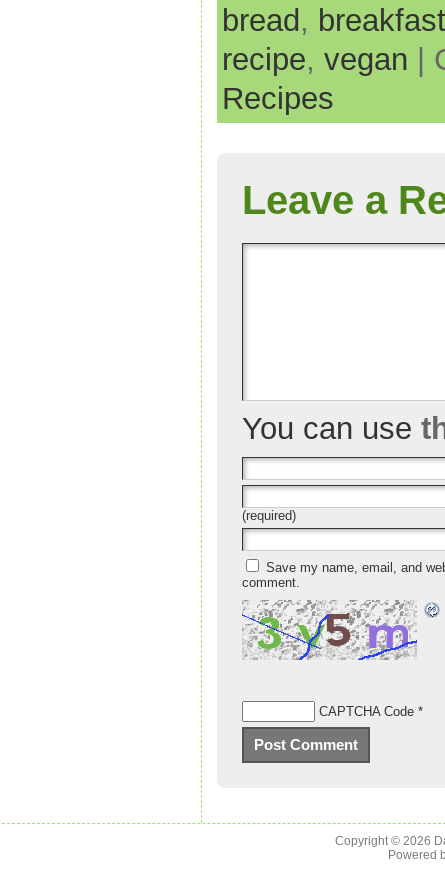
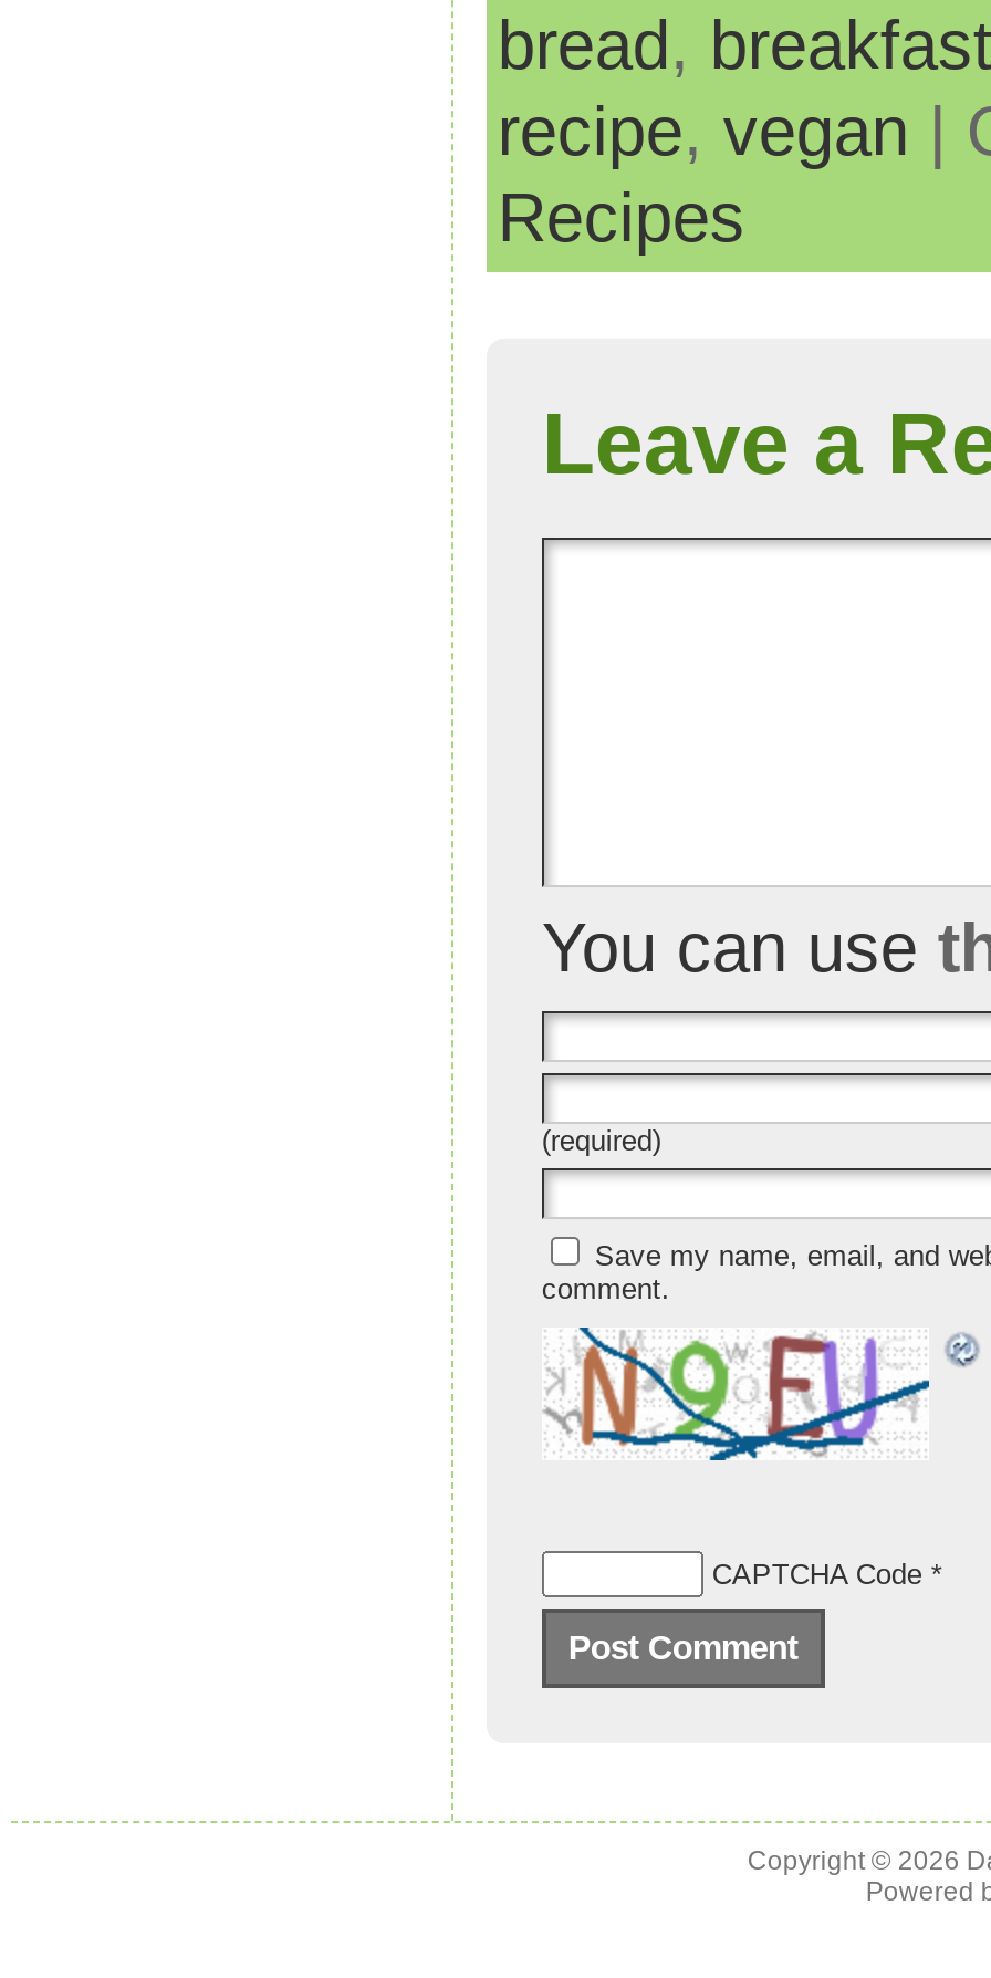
- [image]
+ [image]
